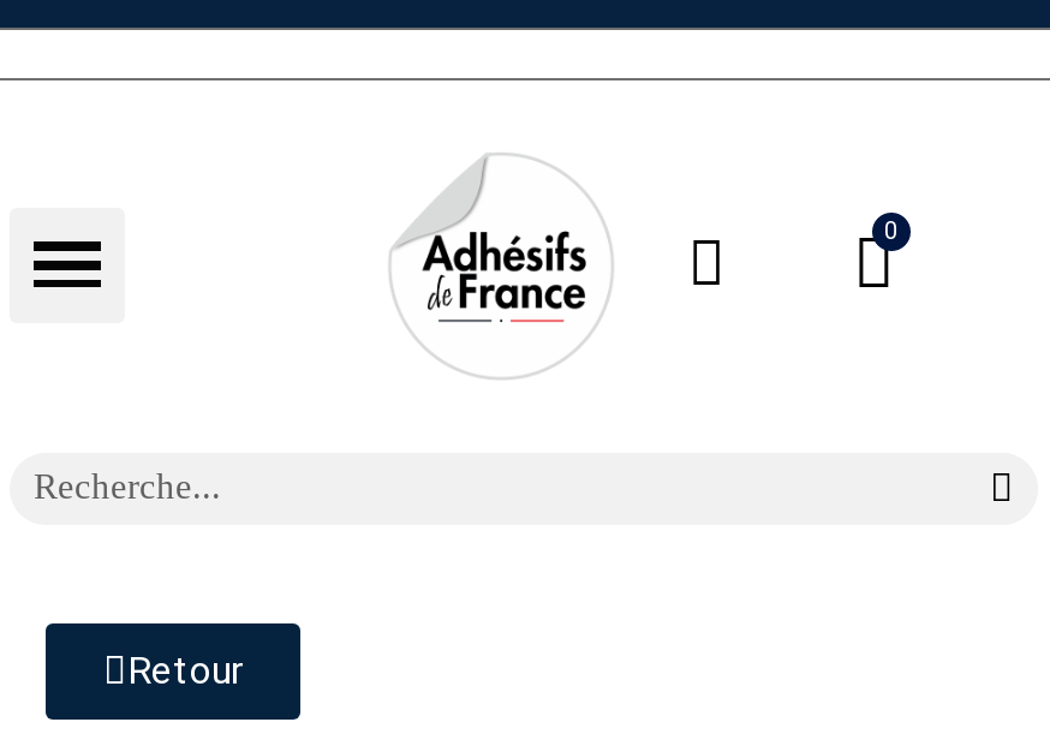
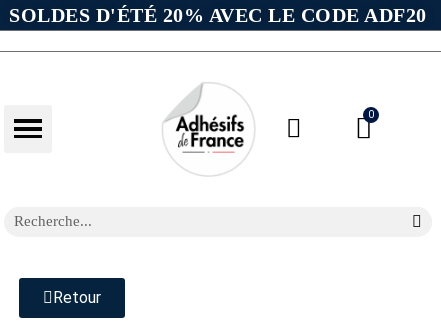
+ SOLDES D'ÉTÉ 20% AVEC LE CODE ADF20
